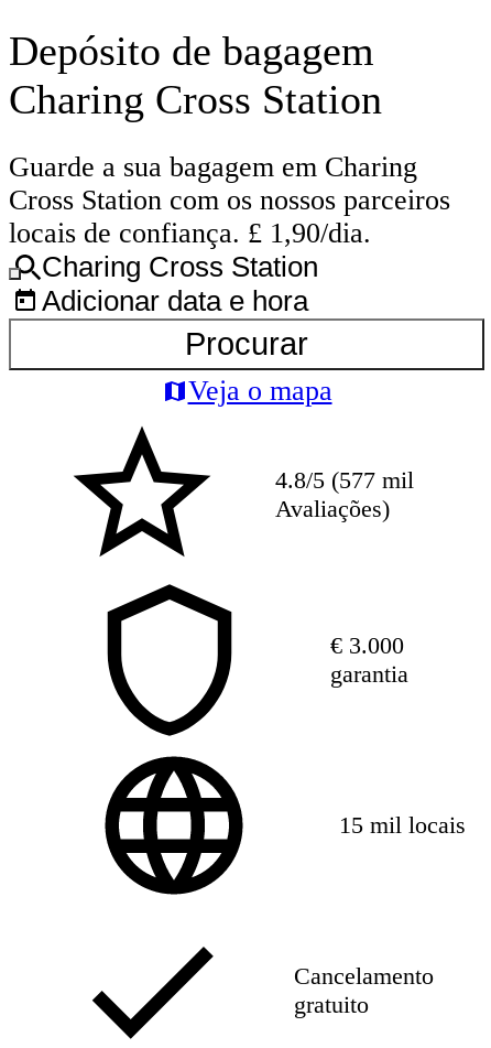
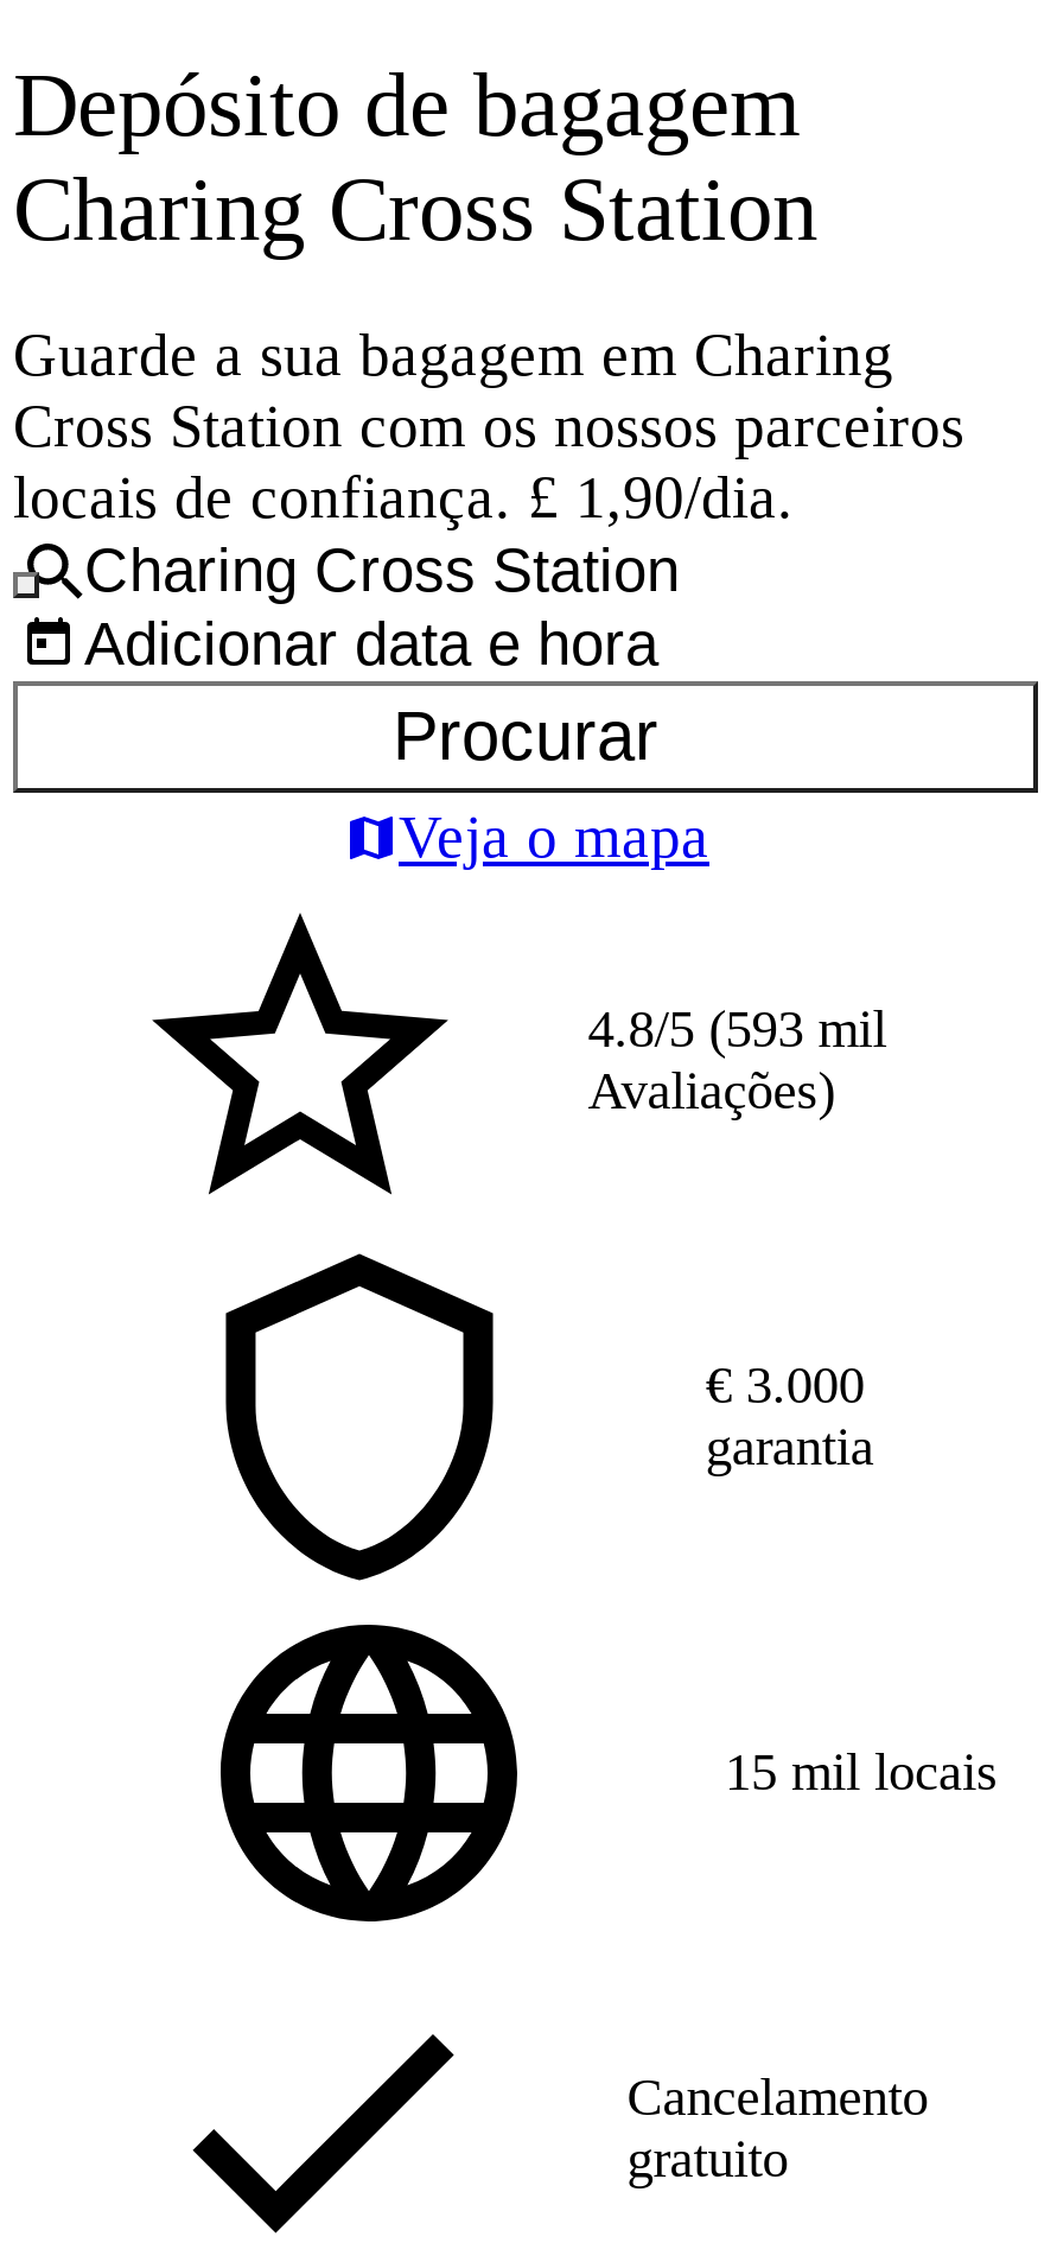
- 4.8/5 (577 mil
+ 4.8/5 (593 mil
